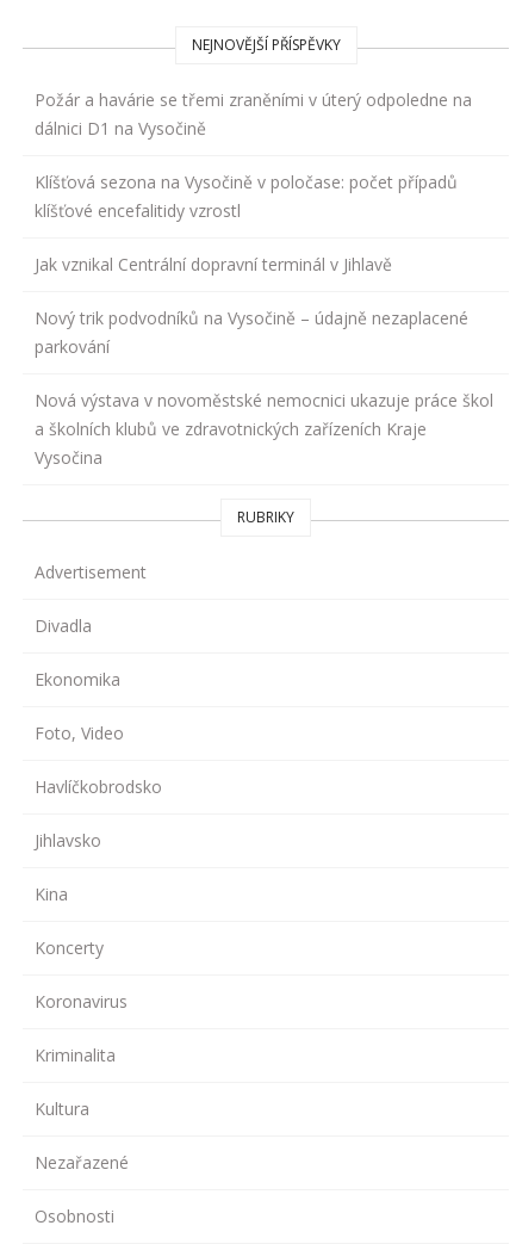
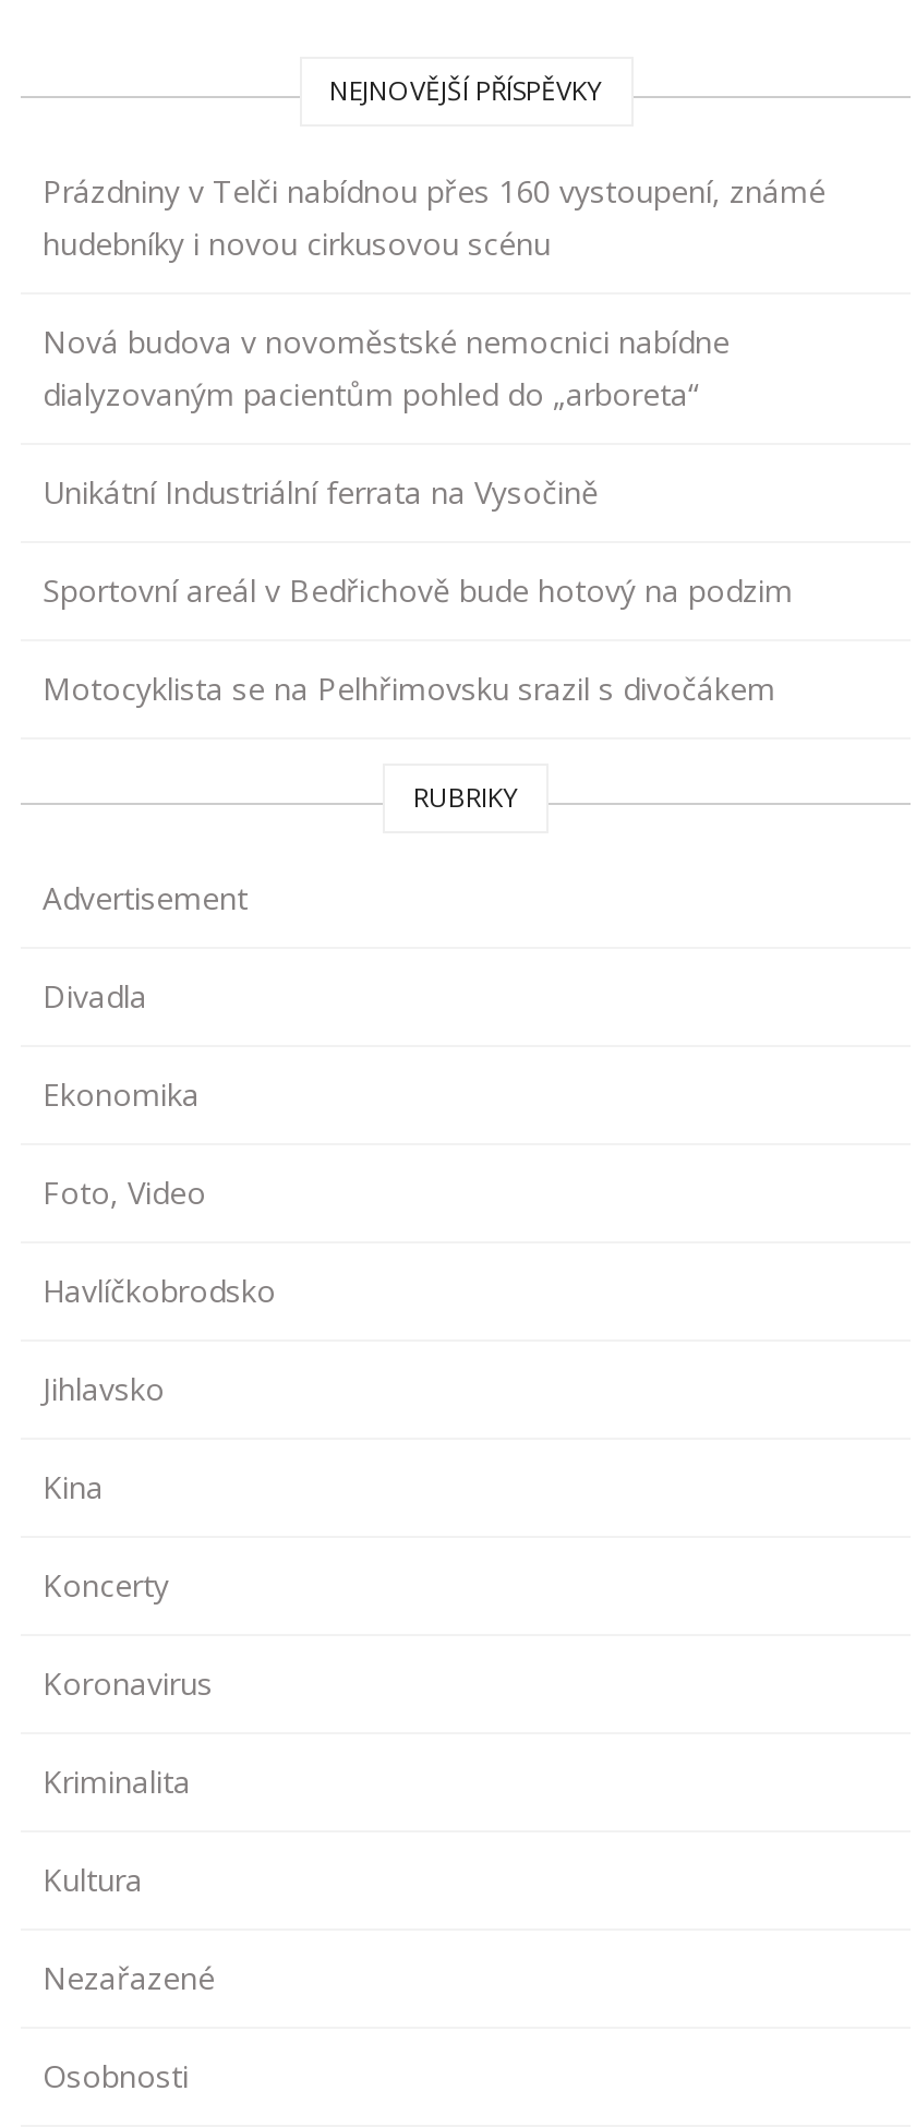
- Požár a havárie se třemi zraněními v úterý odpoledne na
- dálnici D1 na Vysočině
+ Prázdniny v Telči nabídnou přes 160 vystoupení, známé
+ hudebníky i novou cirkusovou scénu

- Klíšťová sezona na Vysočině v poločase: počet případů
- klíšťové encefalitidy vzrostl
+ Nová budova v novoměstské nemocnici nabídne
+ dialyzovaným pacientům pohled do „arboreta“

- Jak vznikal Centrální dopravní terminál v Jihlavě
+ Unikátní Industriální ferrata na Vysočině

- Nový trik podvodníků na Vysočině – údajně nezaplacené
- parkování
+ Sportovní areál v Bedřichově bude hotový na podzim

- Nová výstava v novoměstské nemocnici ukazuje práce škol
- a školních klubů ve zdravotnických zařízeních Kraje
- Vysočina
+ Motocyklista se na Pelhřimovsku srazil s divočákem
